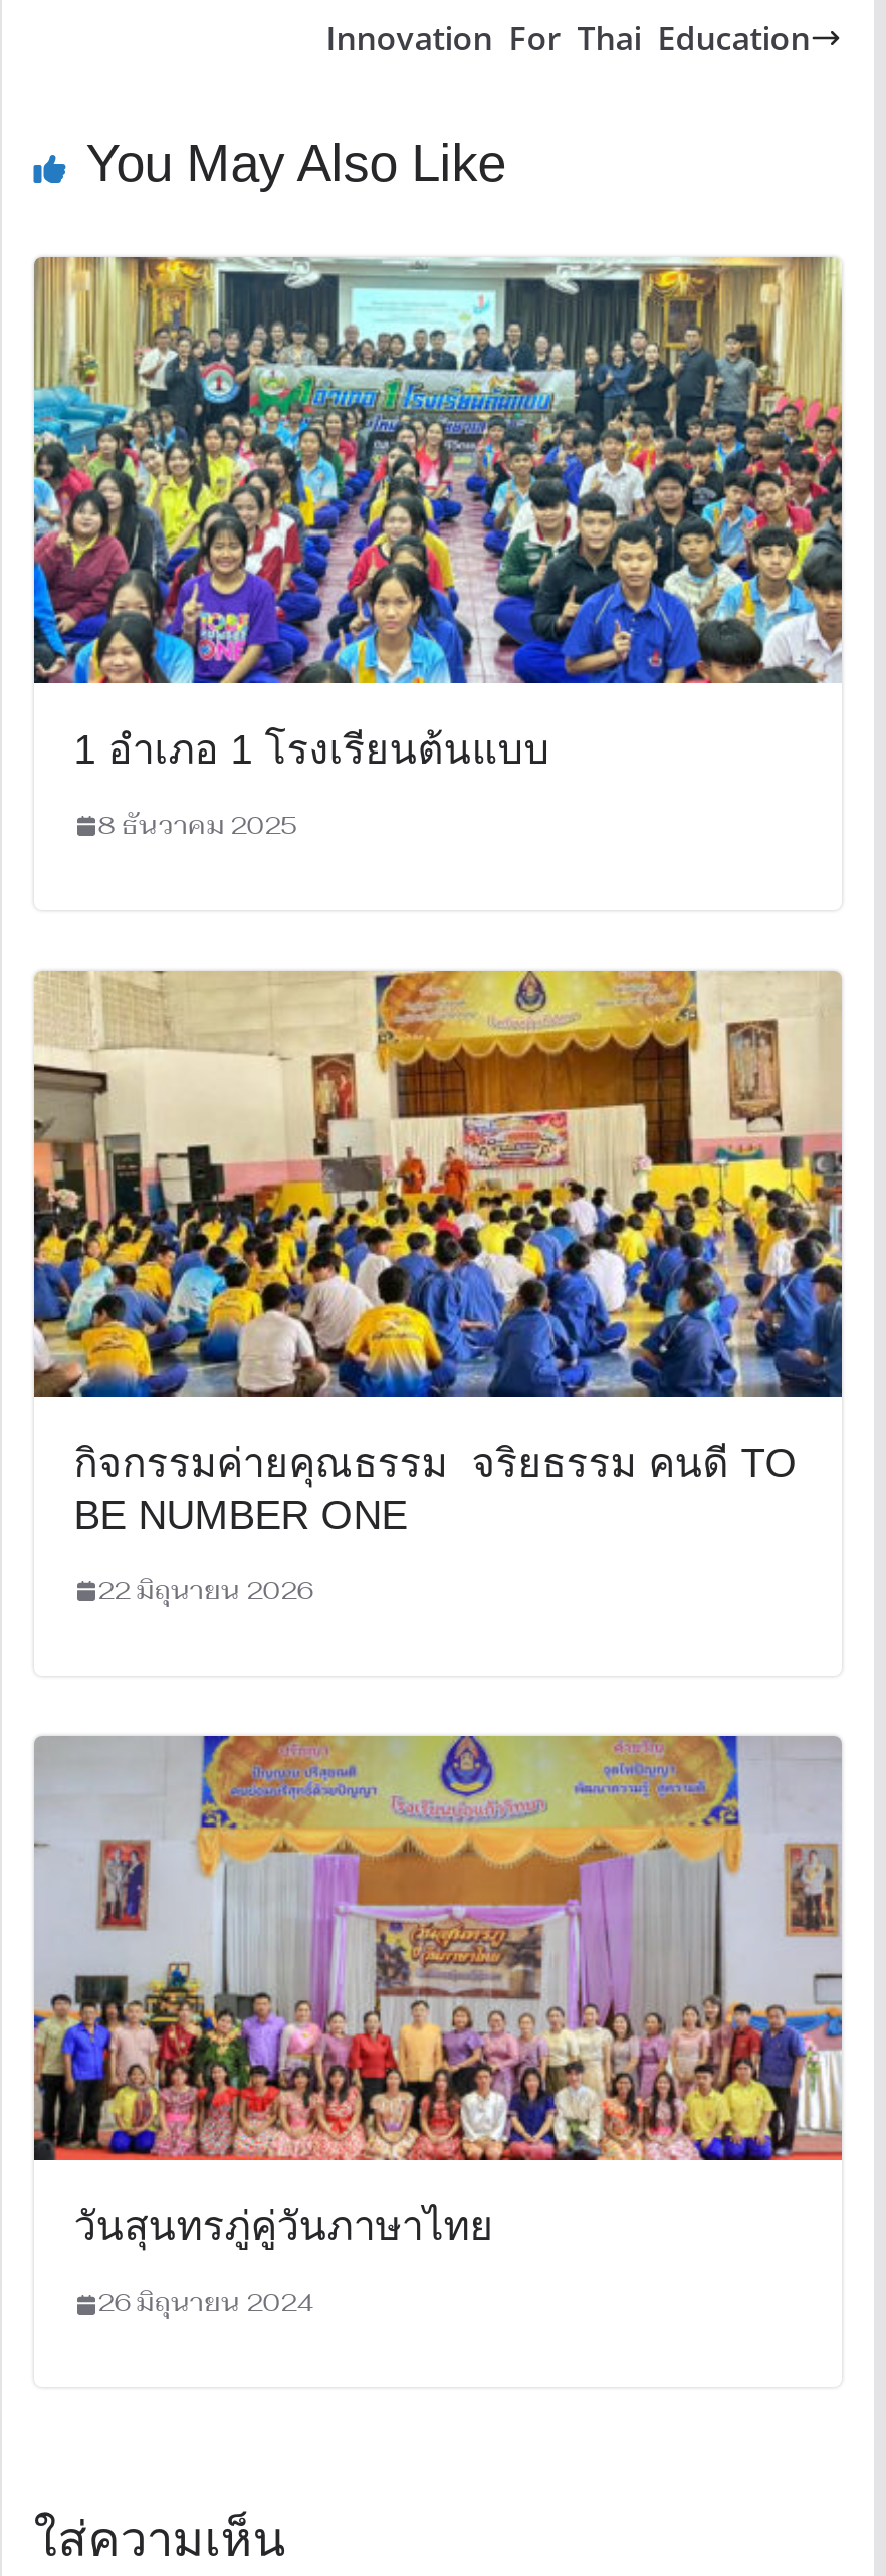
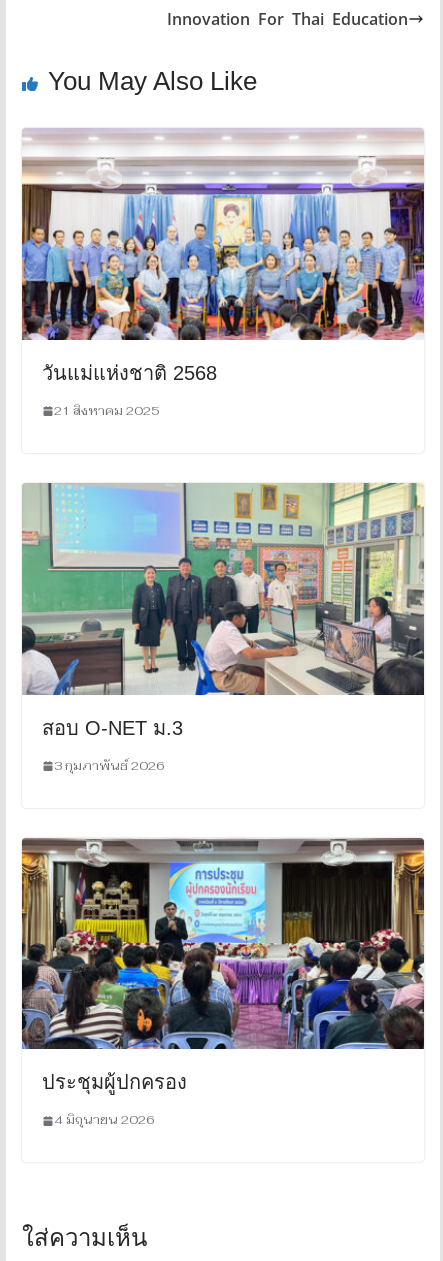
- [image]
- 1 อำเภอ 1 โรงเรียนต้นแบบ
+ [image]
+ วันแม่แห่งชาติ 2568

- 8 ธันวาคม 2025
+ 21 สิงหาคม 2025

- [image]
- กิจกรรมค่ายคุณธรรม จริยธรรม คนดี TO
- BE NUMBER ONE
+ [image]
+ สอบ O-NET ม.3

- 22 มิถุนายน 2026
+ 3 กุมภาพันธ์ 2026

- [image]
- วันสุนทรภู่คู่วันภาษาไทย
+ [image]
+ ประชุมผู้ปกครอง

- 26 มิถุนายน 2024
+ 4 มิถุนายน 2026
